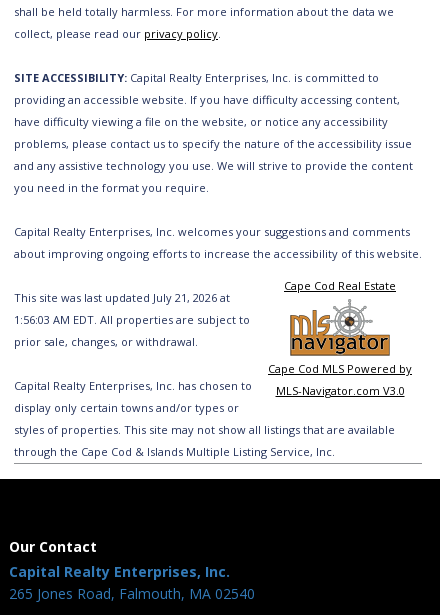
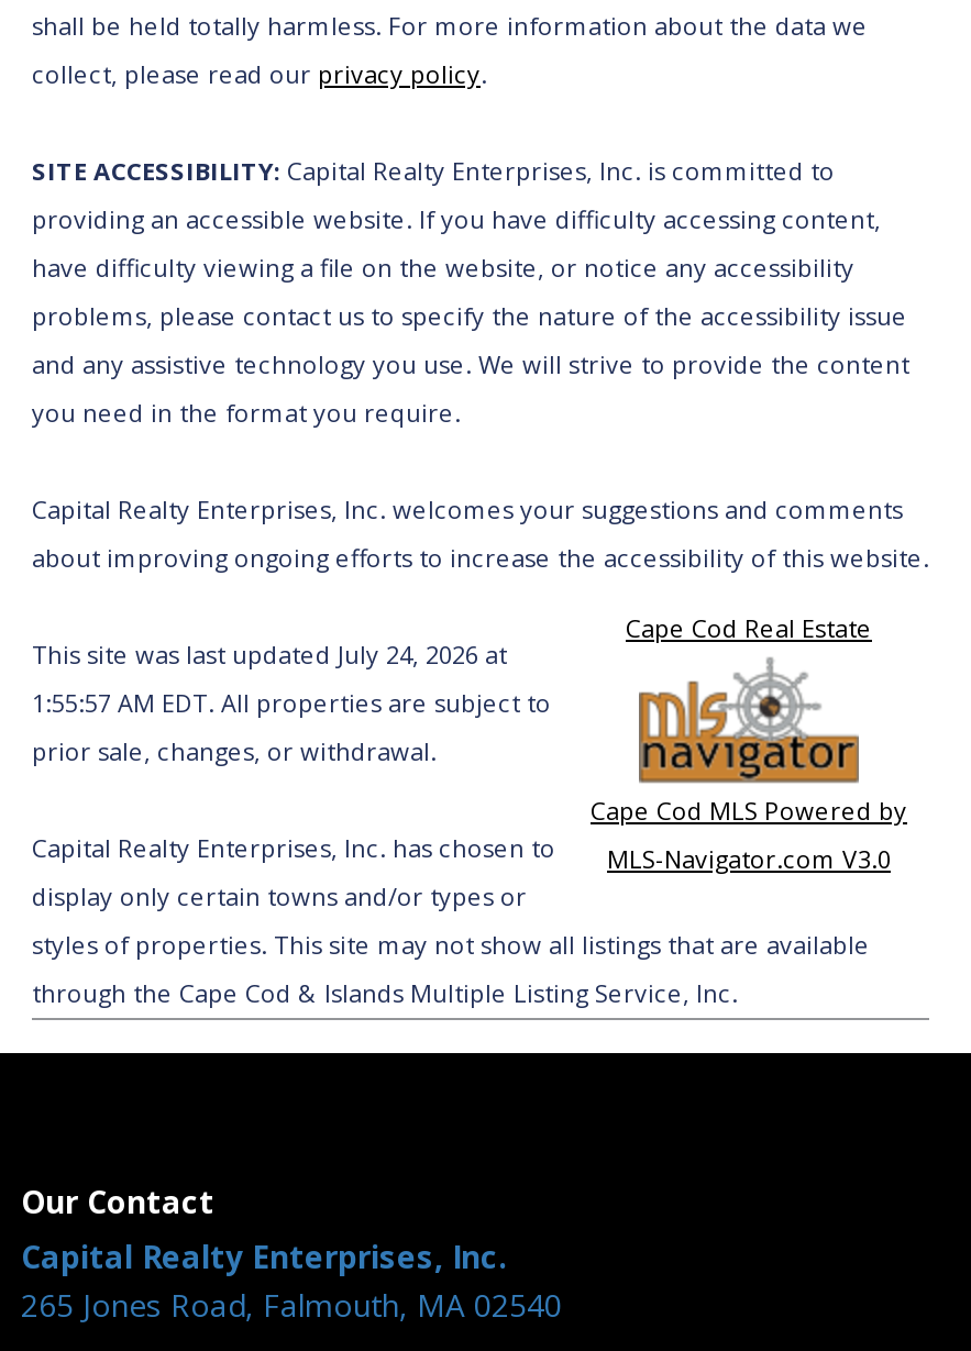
- This site was last updated July 21, 2026 at
+ This site was last updated July 24, 2026 at

- 1:56:03 AM EDT. All properties are subject to
+ 1:55:57 AM EDT. All properties are subject to
